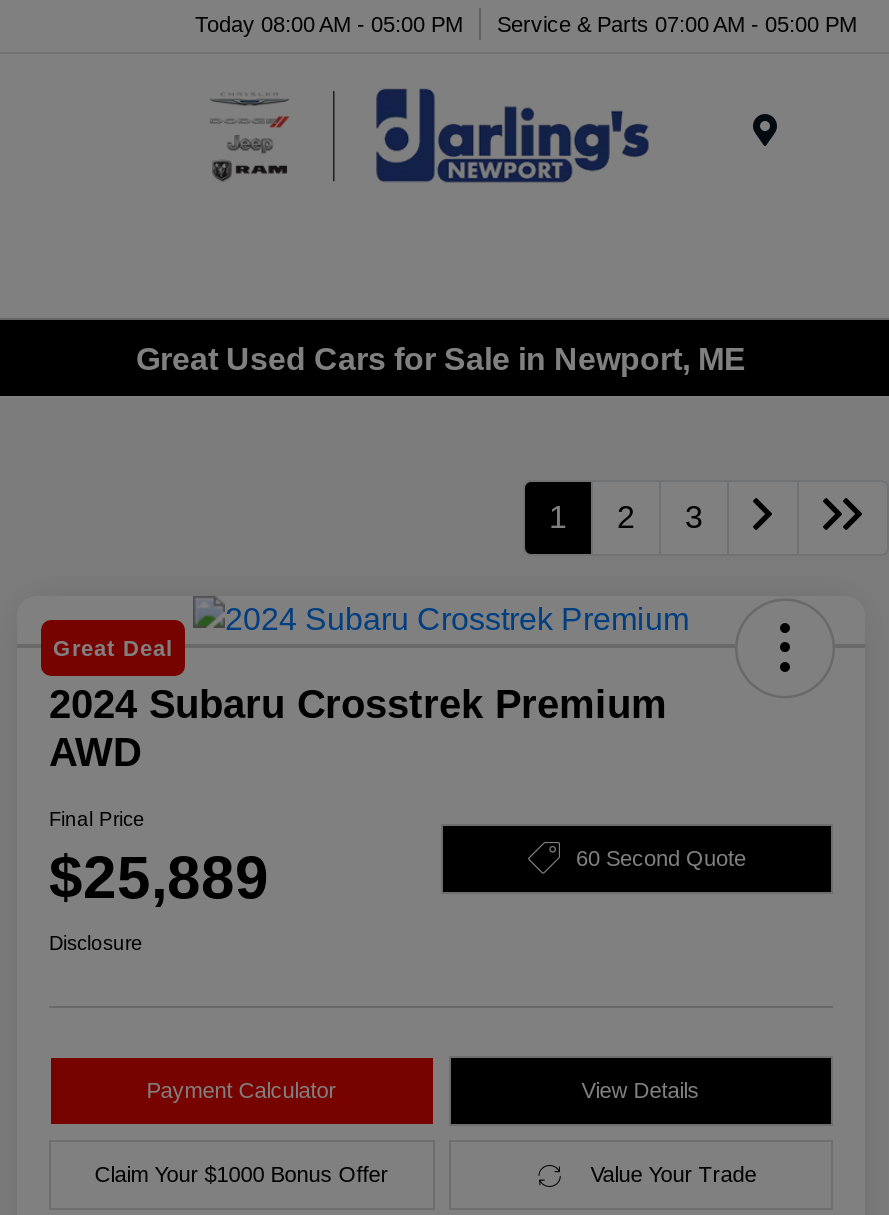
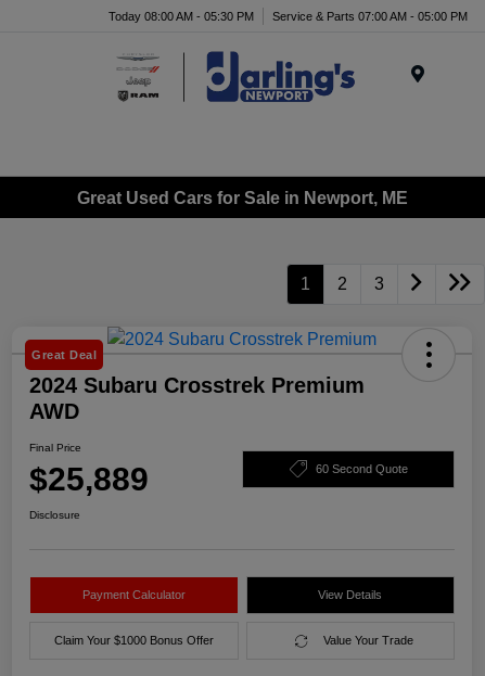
- Today 08:00 AM - 05:00 PM Service & Parts 07:00 AM - 05:00 PM
+ Today 08:00 AM - 05:30 PM Service & Parts 07:00 AM - 05:00 PM
